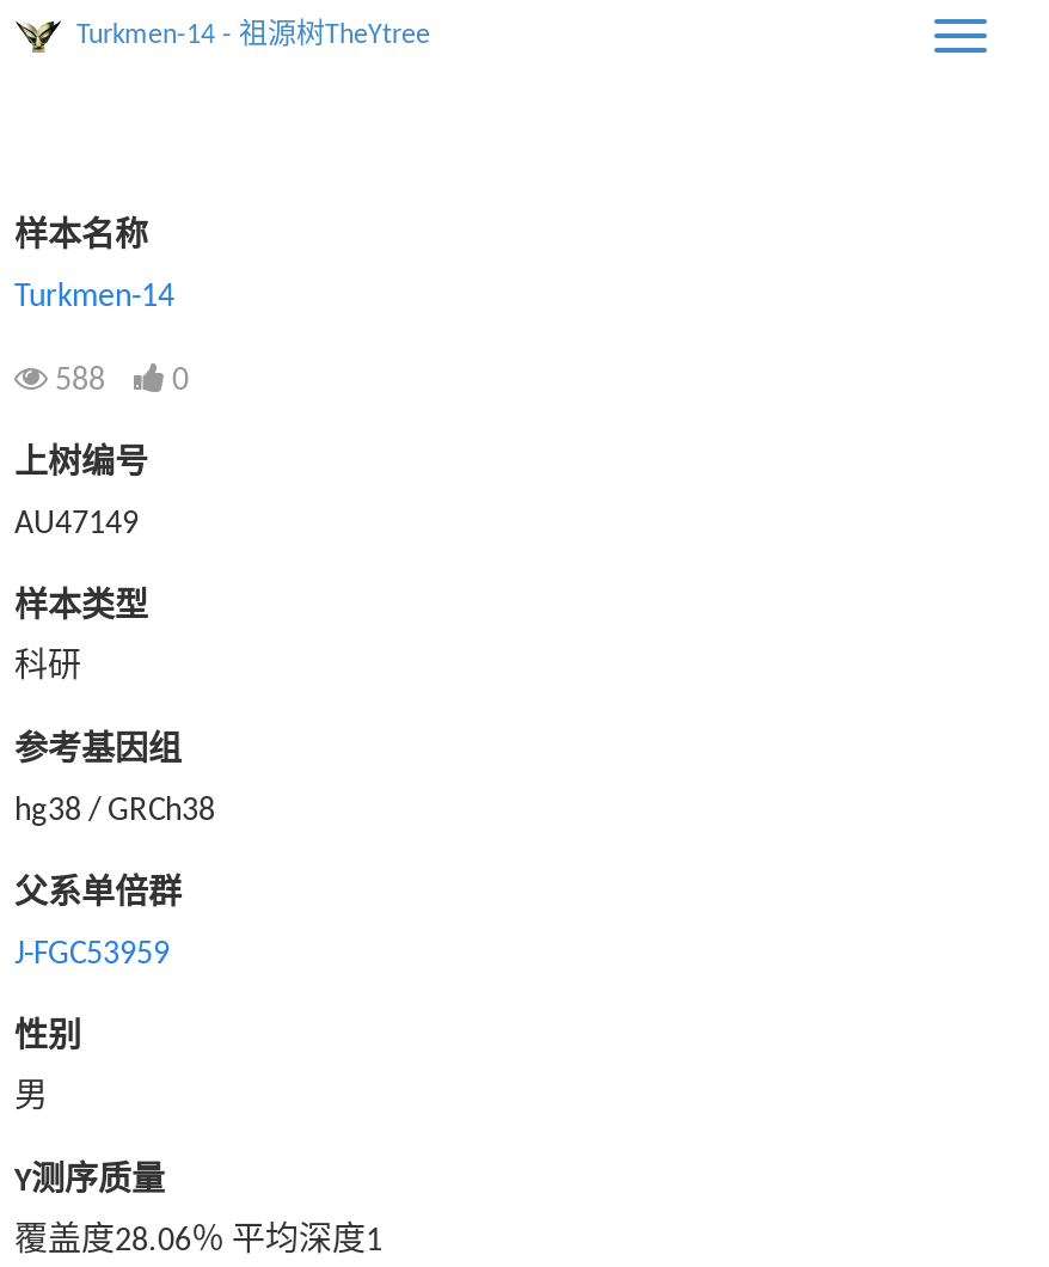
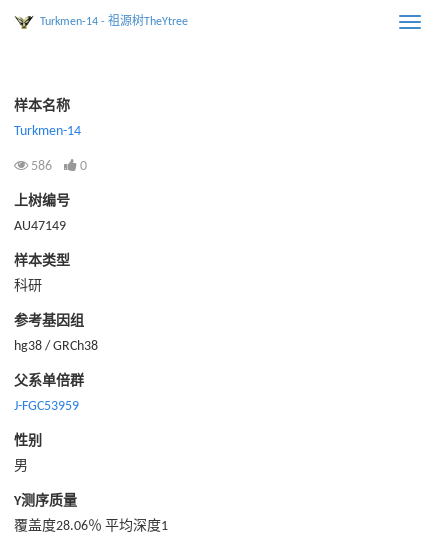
- 588 0
+ 586 0
